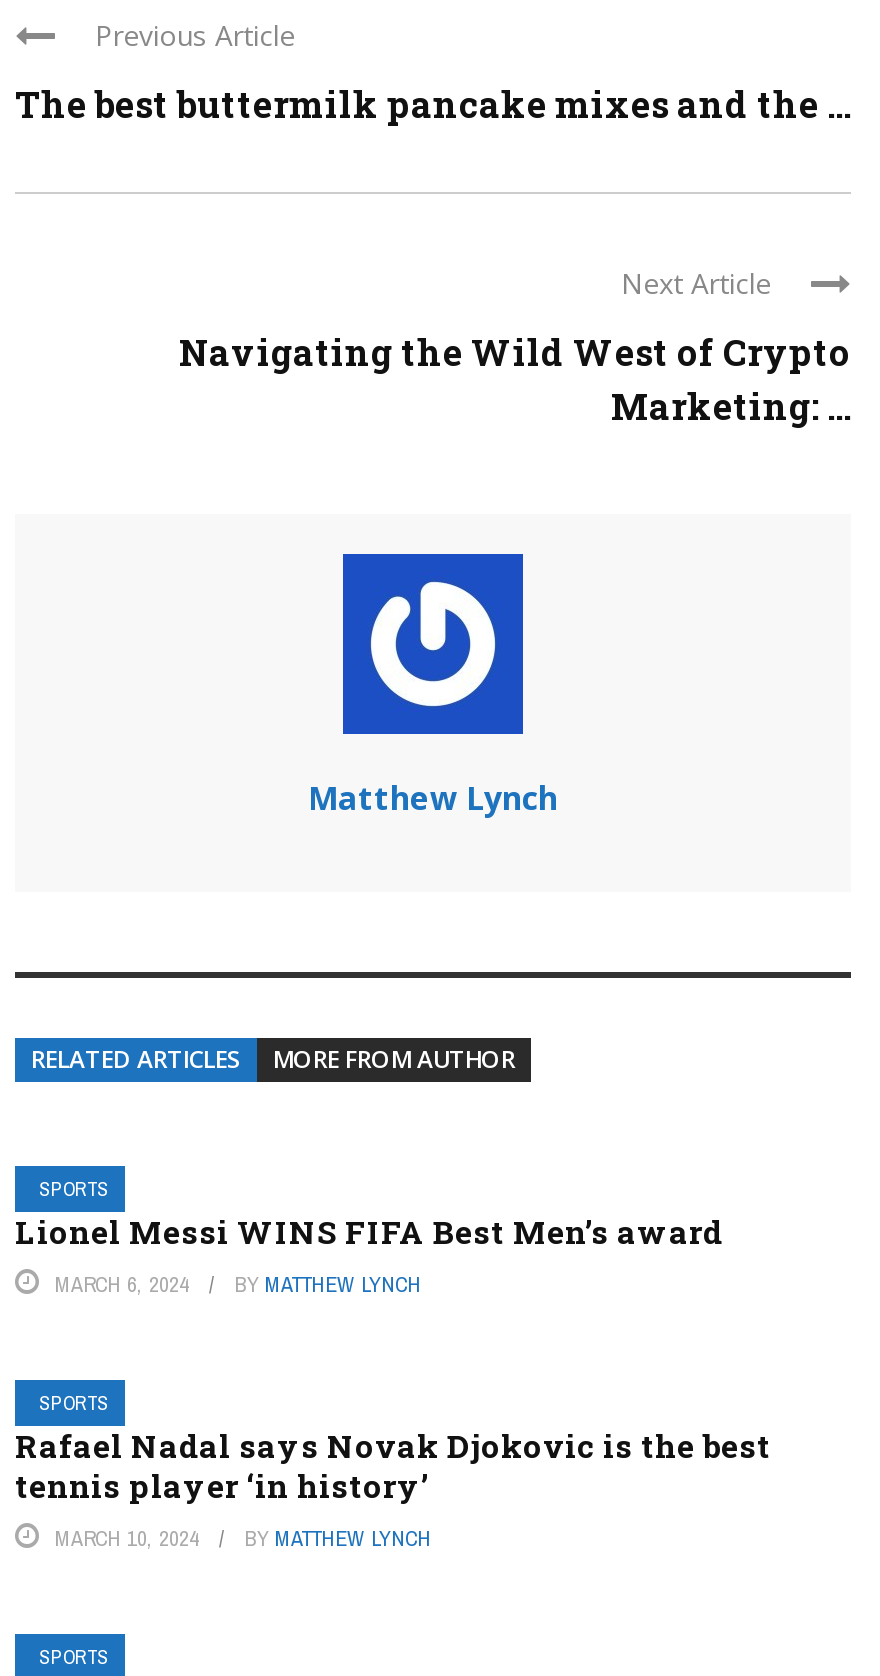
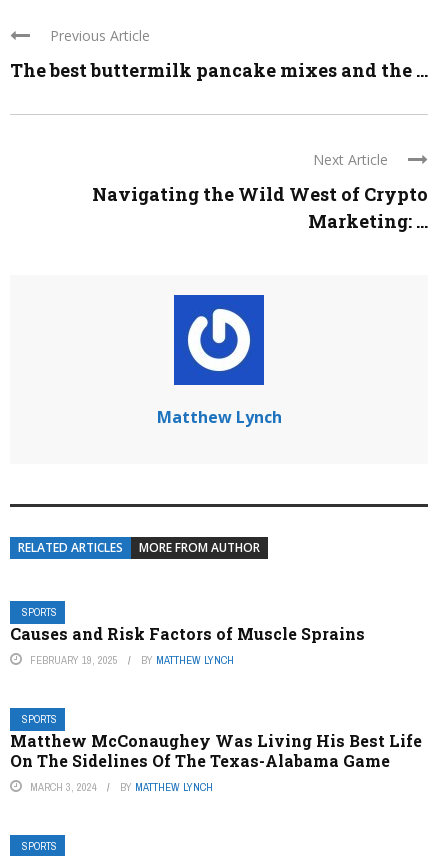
- Lionel Messi WINS FIFA Best Men’s award
- MARCH 6, 2024
+ Causes and Risk Factors of Muscle Sprains
+ FEBRUARY 19, 2025

- Rafael Nadal says Novak Djokovic is the best
- tennis player ‘in history’
- MARCH 10, 2024
+ Matthew McConaughey Was Living His Best Life
+ On The Sidelines Of The Texas-Alabama Game
+ MARCH 3, 2024
